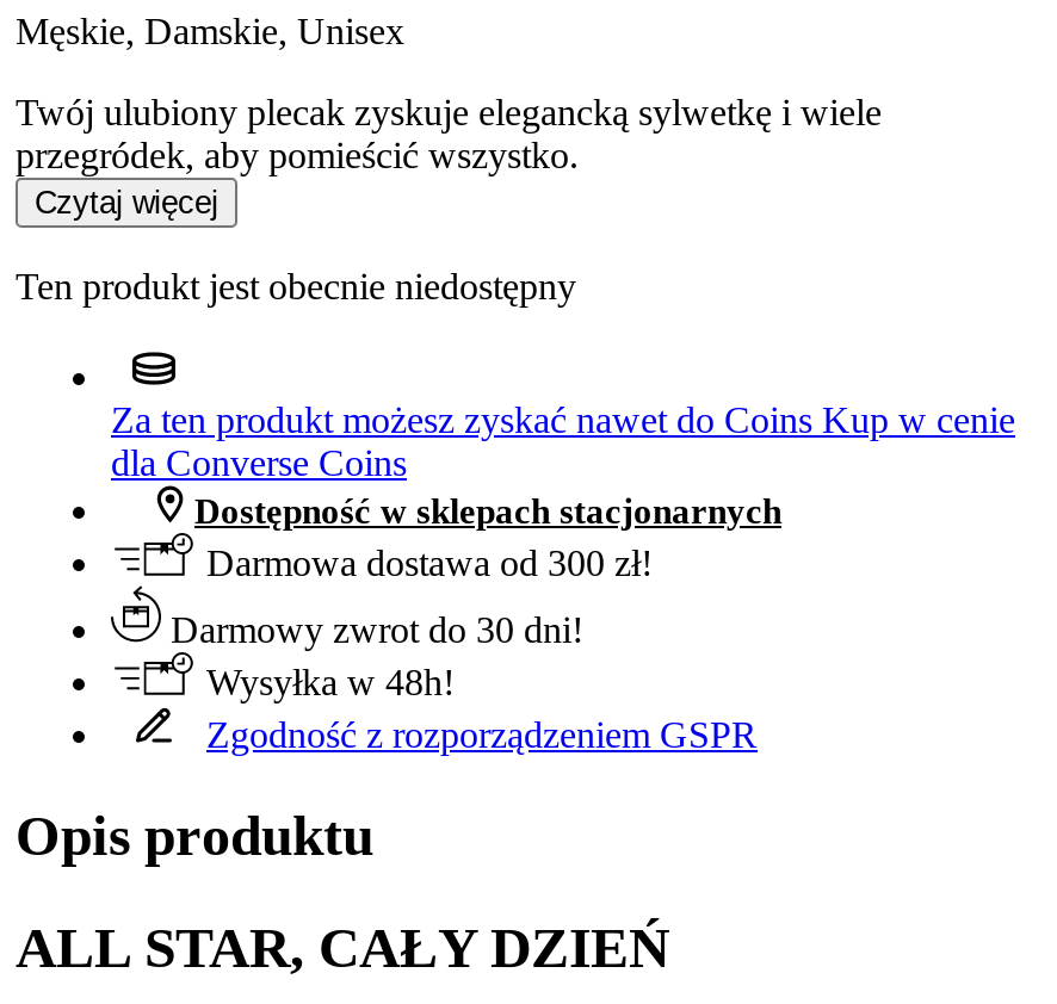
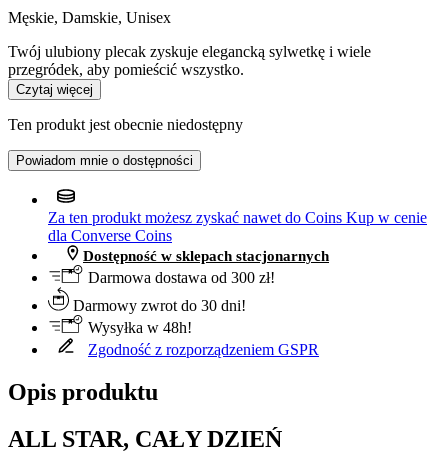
+ Powiadom mnie o dostępności
